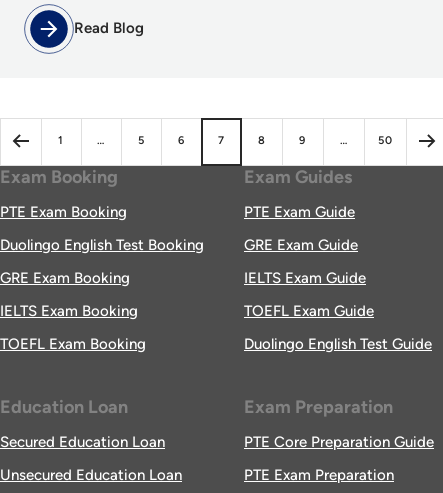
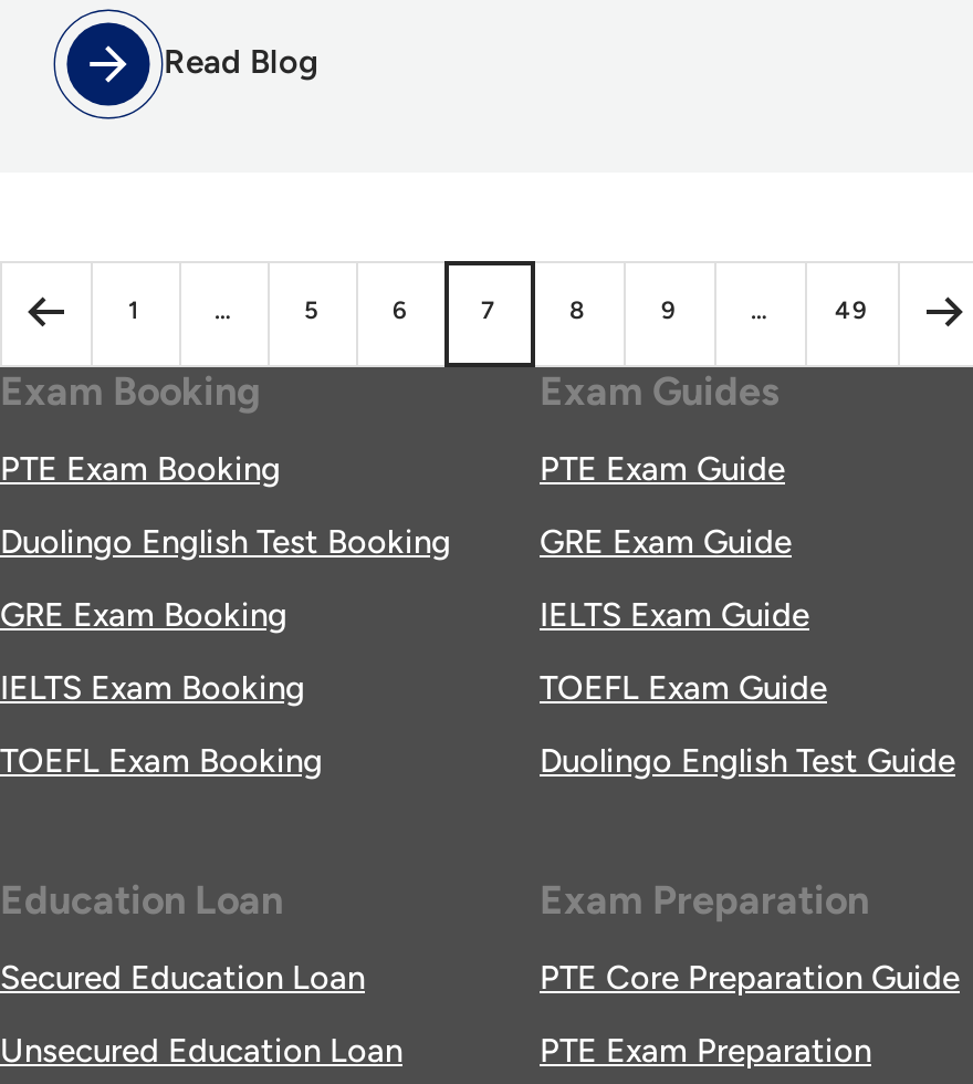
- 50
+ 49
